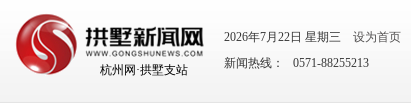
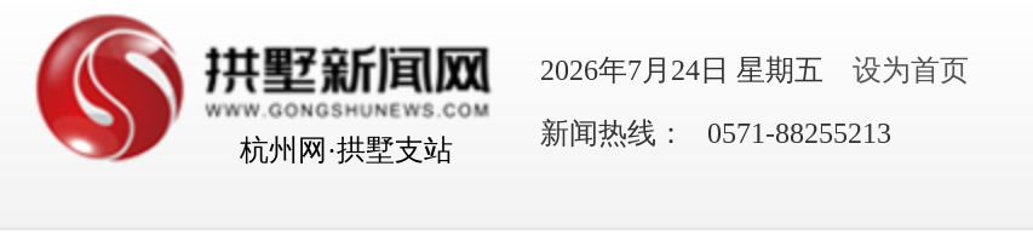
- 2026年7月22日 星期三设为首页
+ 2026年7月24日 星期五设为首页
